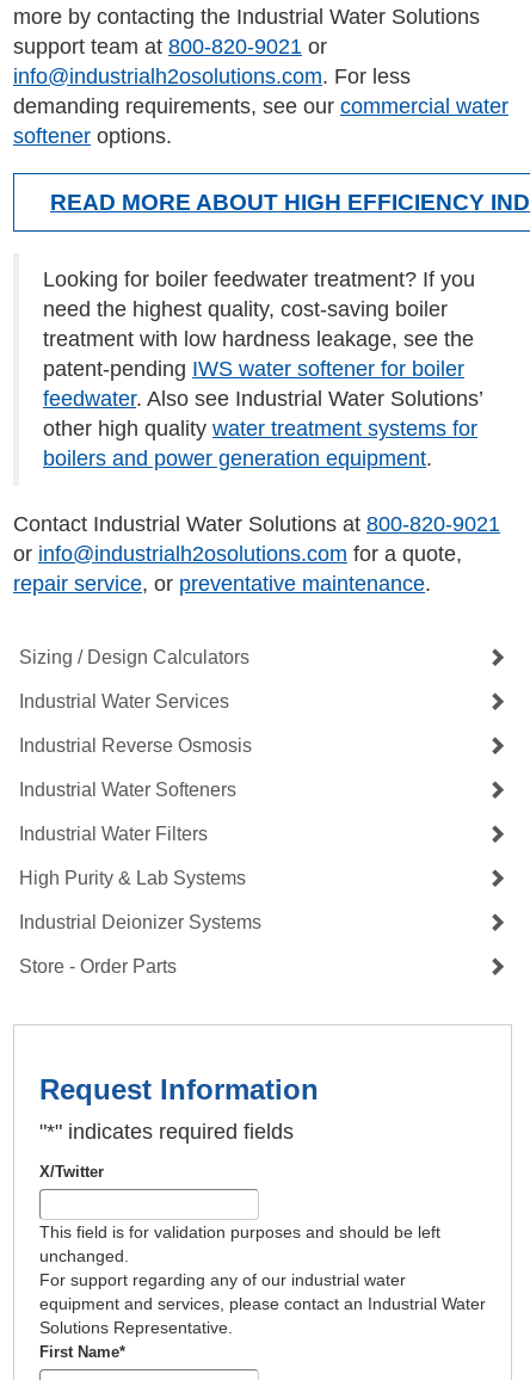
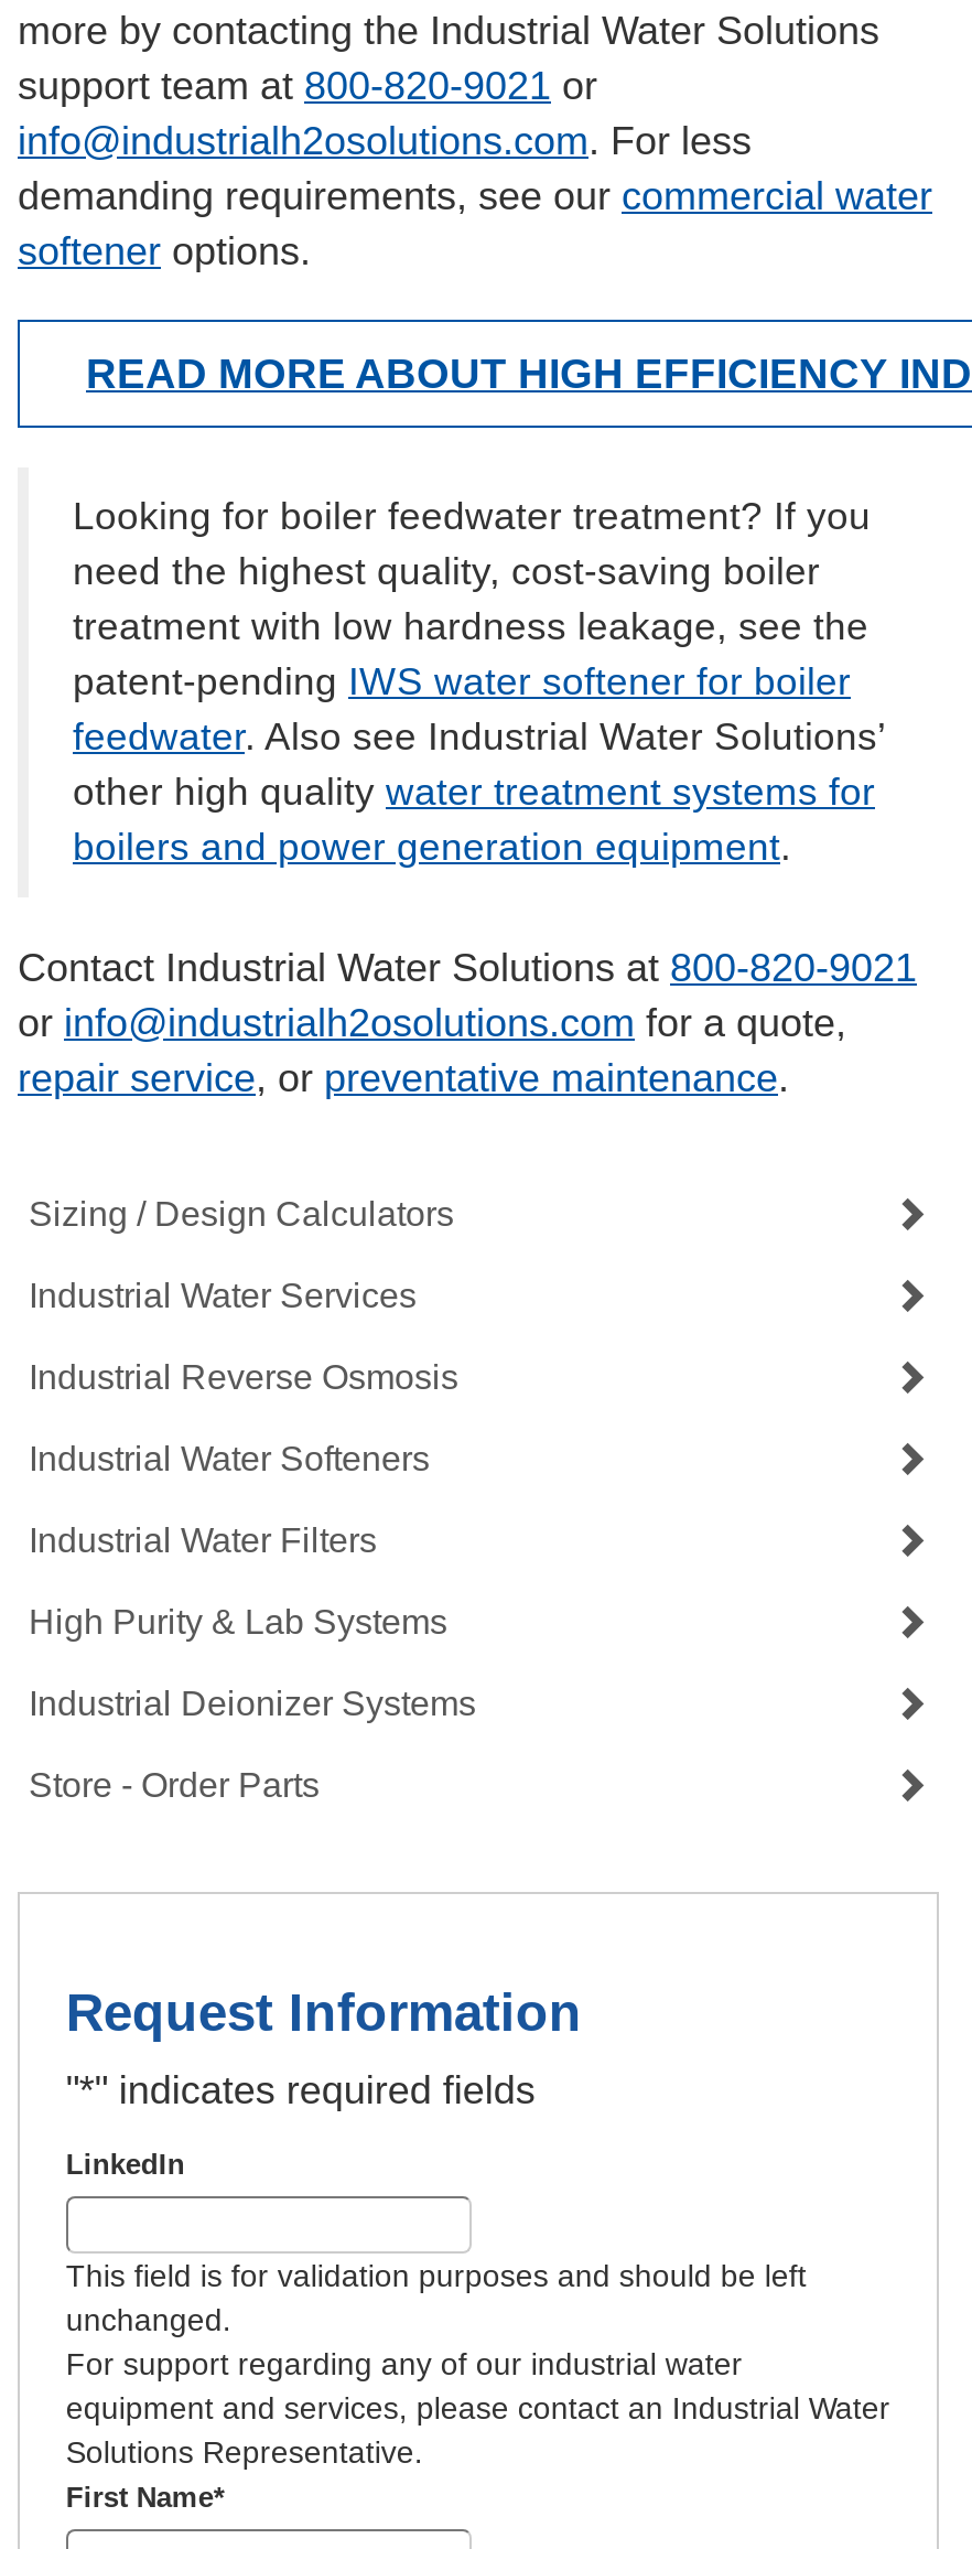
- X/Twitter
+ LinkedIn
